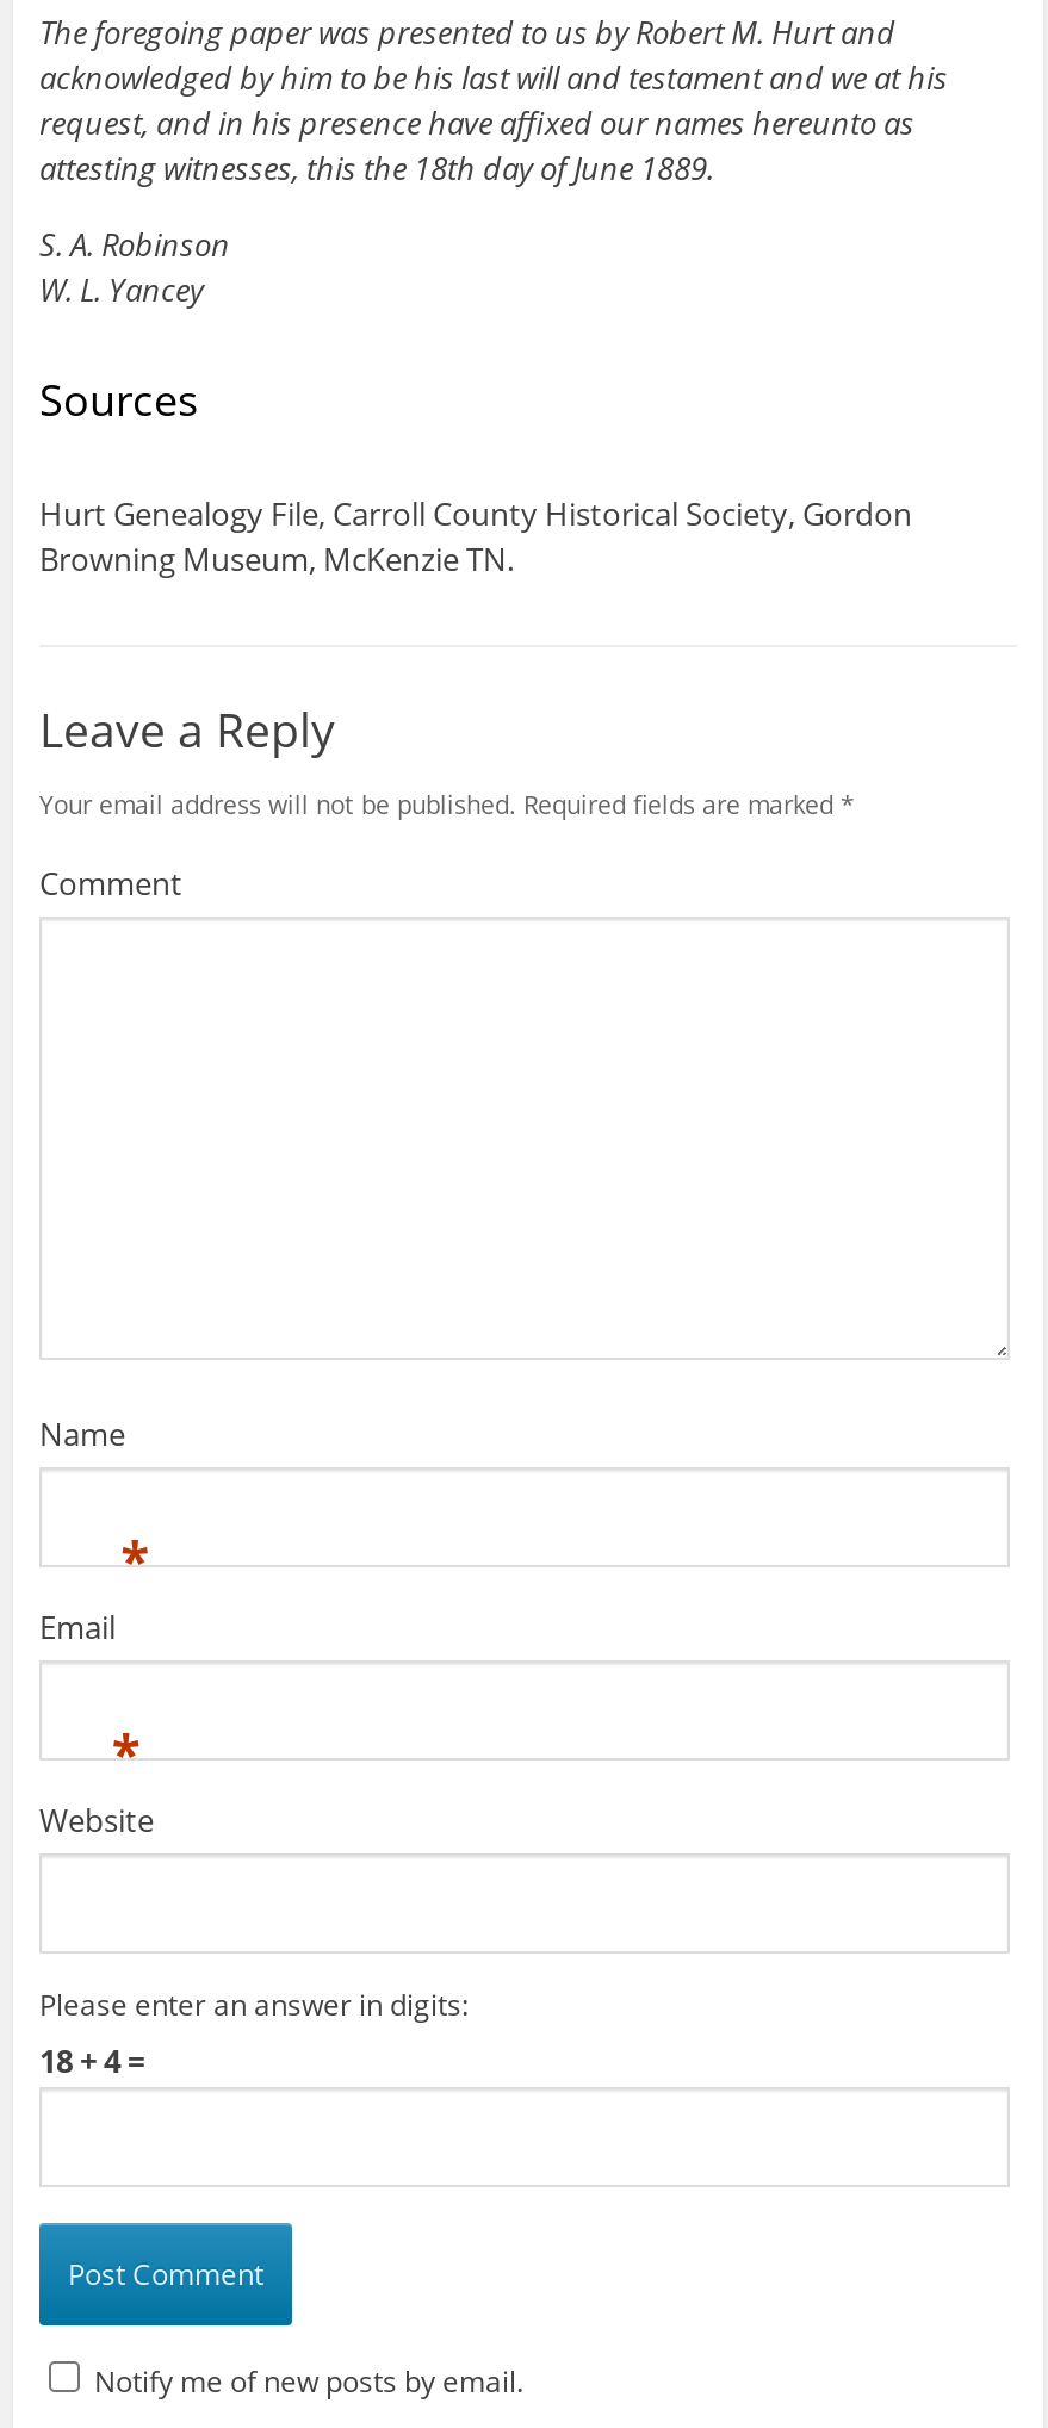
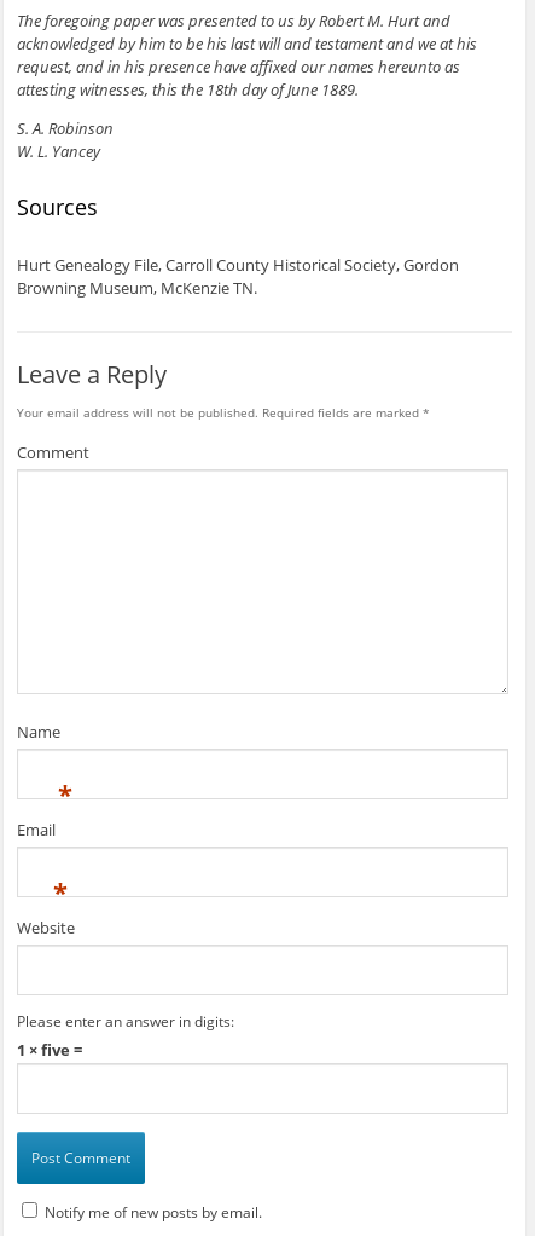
- 18 + 4 =
+ 1 × five =
